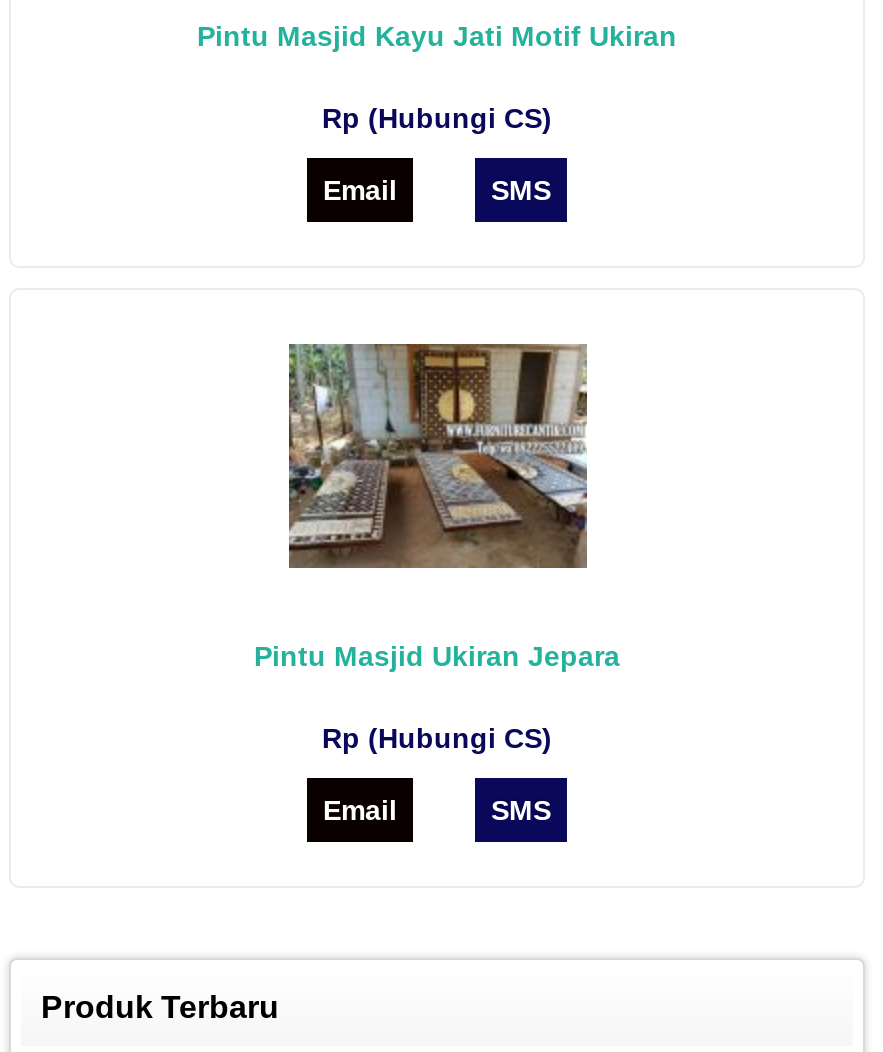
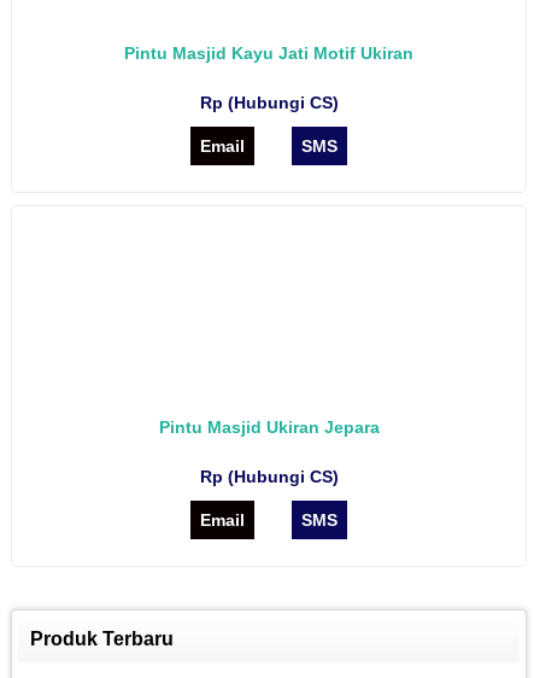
- [image]
